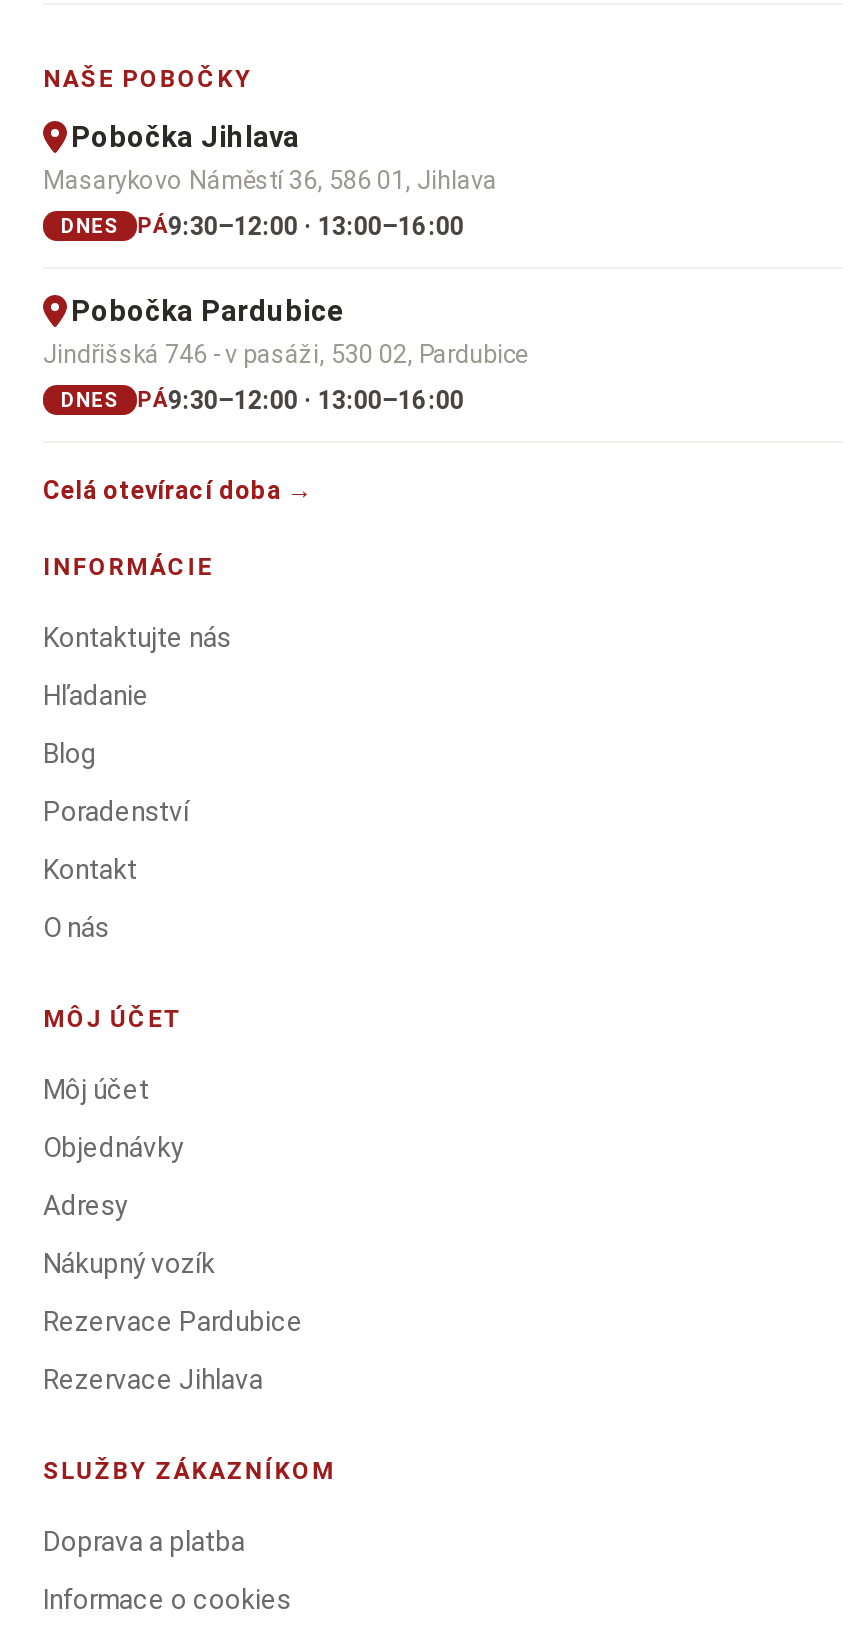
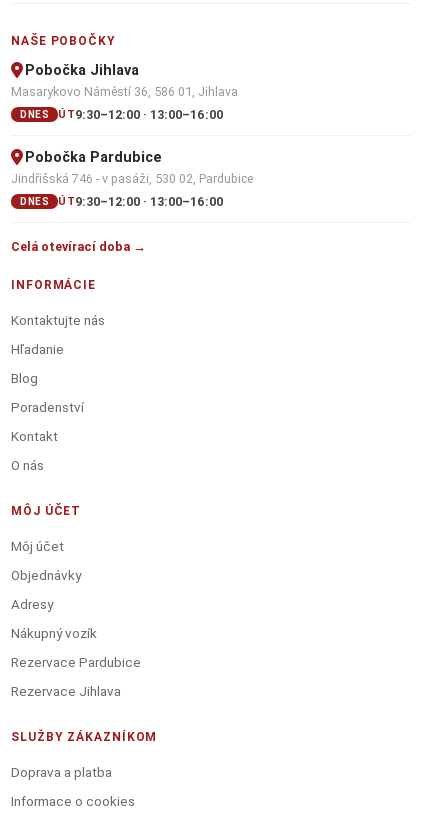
- DNES PÁ9:30–12:00 · 13:00–16:00
+ DNES ÚT9:30–12:00 · 13:00–16:00

- DNES PÁ9:30–12:00 · 13:00–16:00
+ DNES ÚT9:30–12:00 · 13:00–16:00
